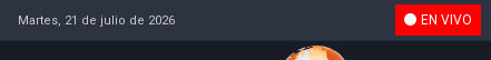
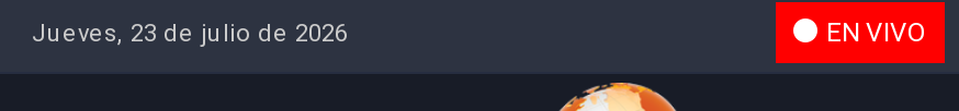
- Martes, 21 de julio de 2026
+ Jueves, 23 de julio de 2026
